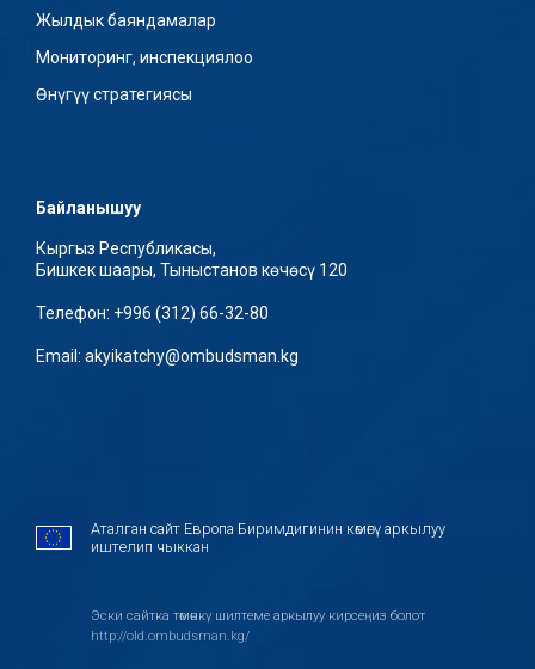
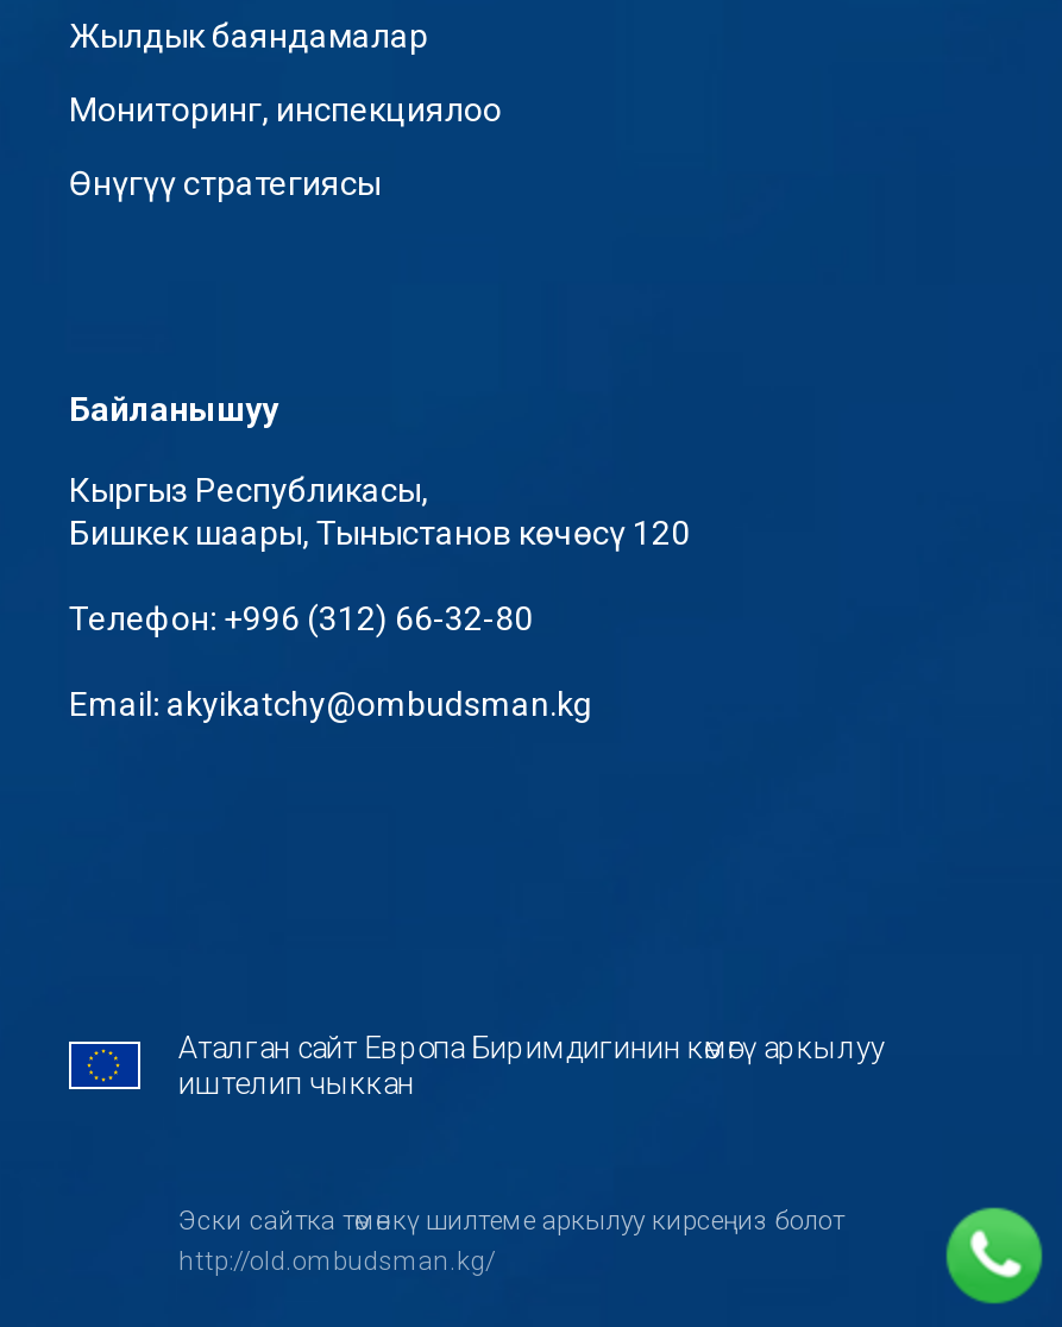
+ [image]
